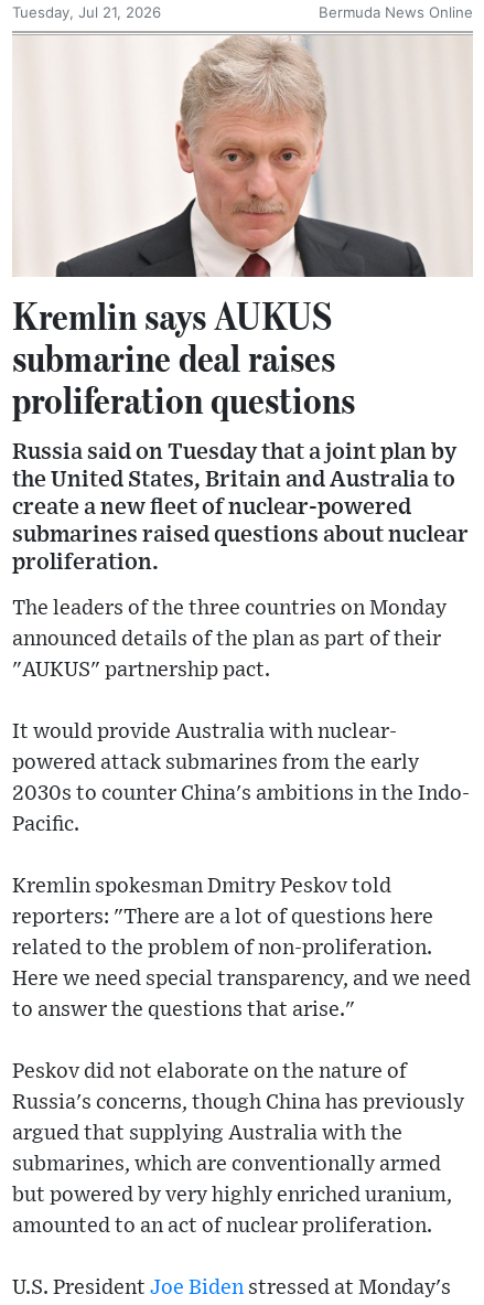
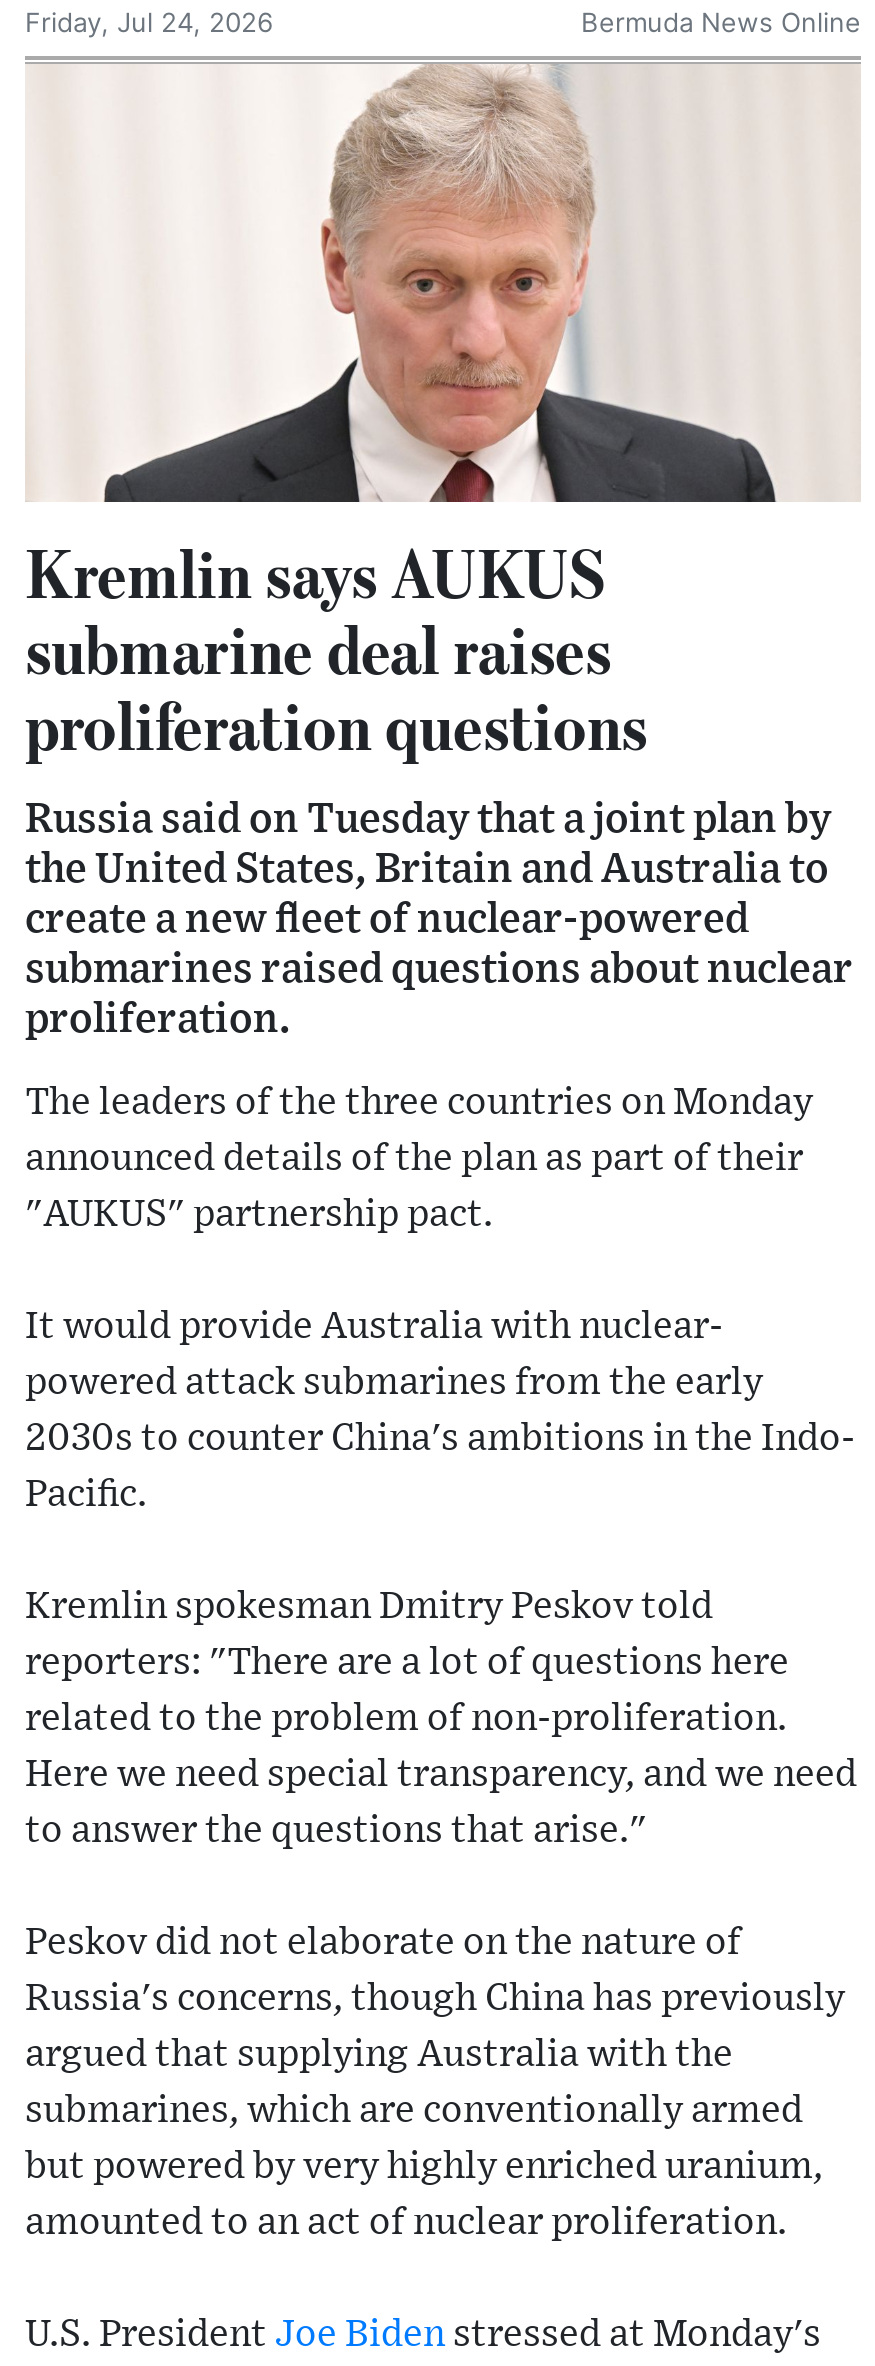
- Tuesday, Jul 21, 2026
+ Friday, Jul 24, 2026
